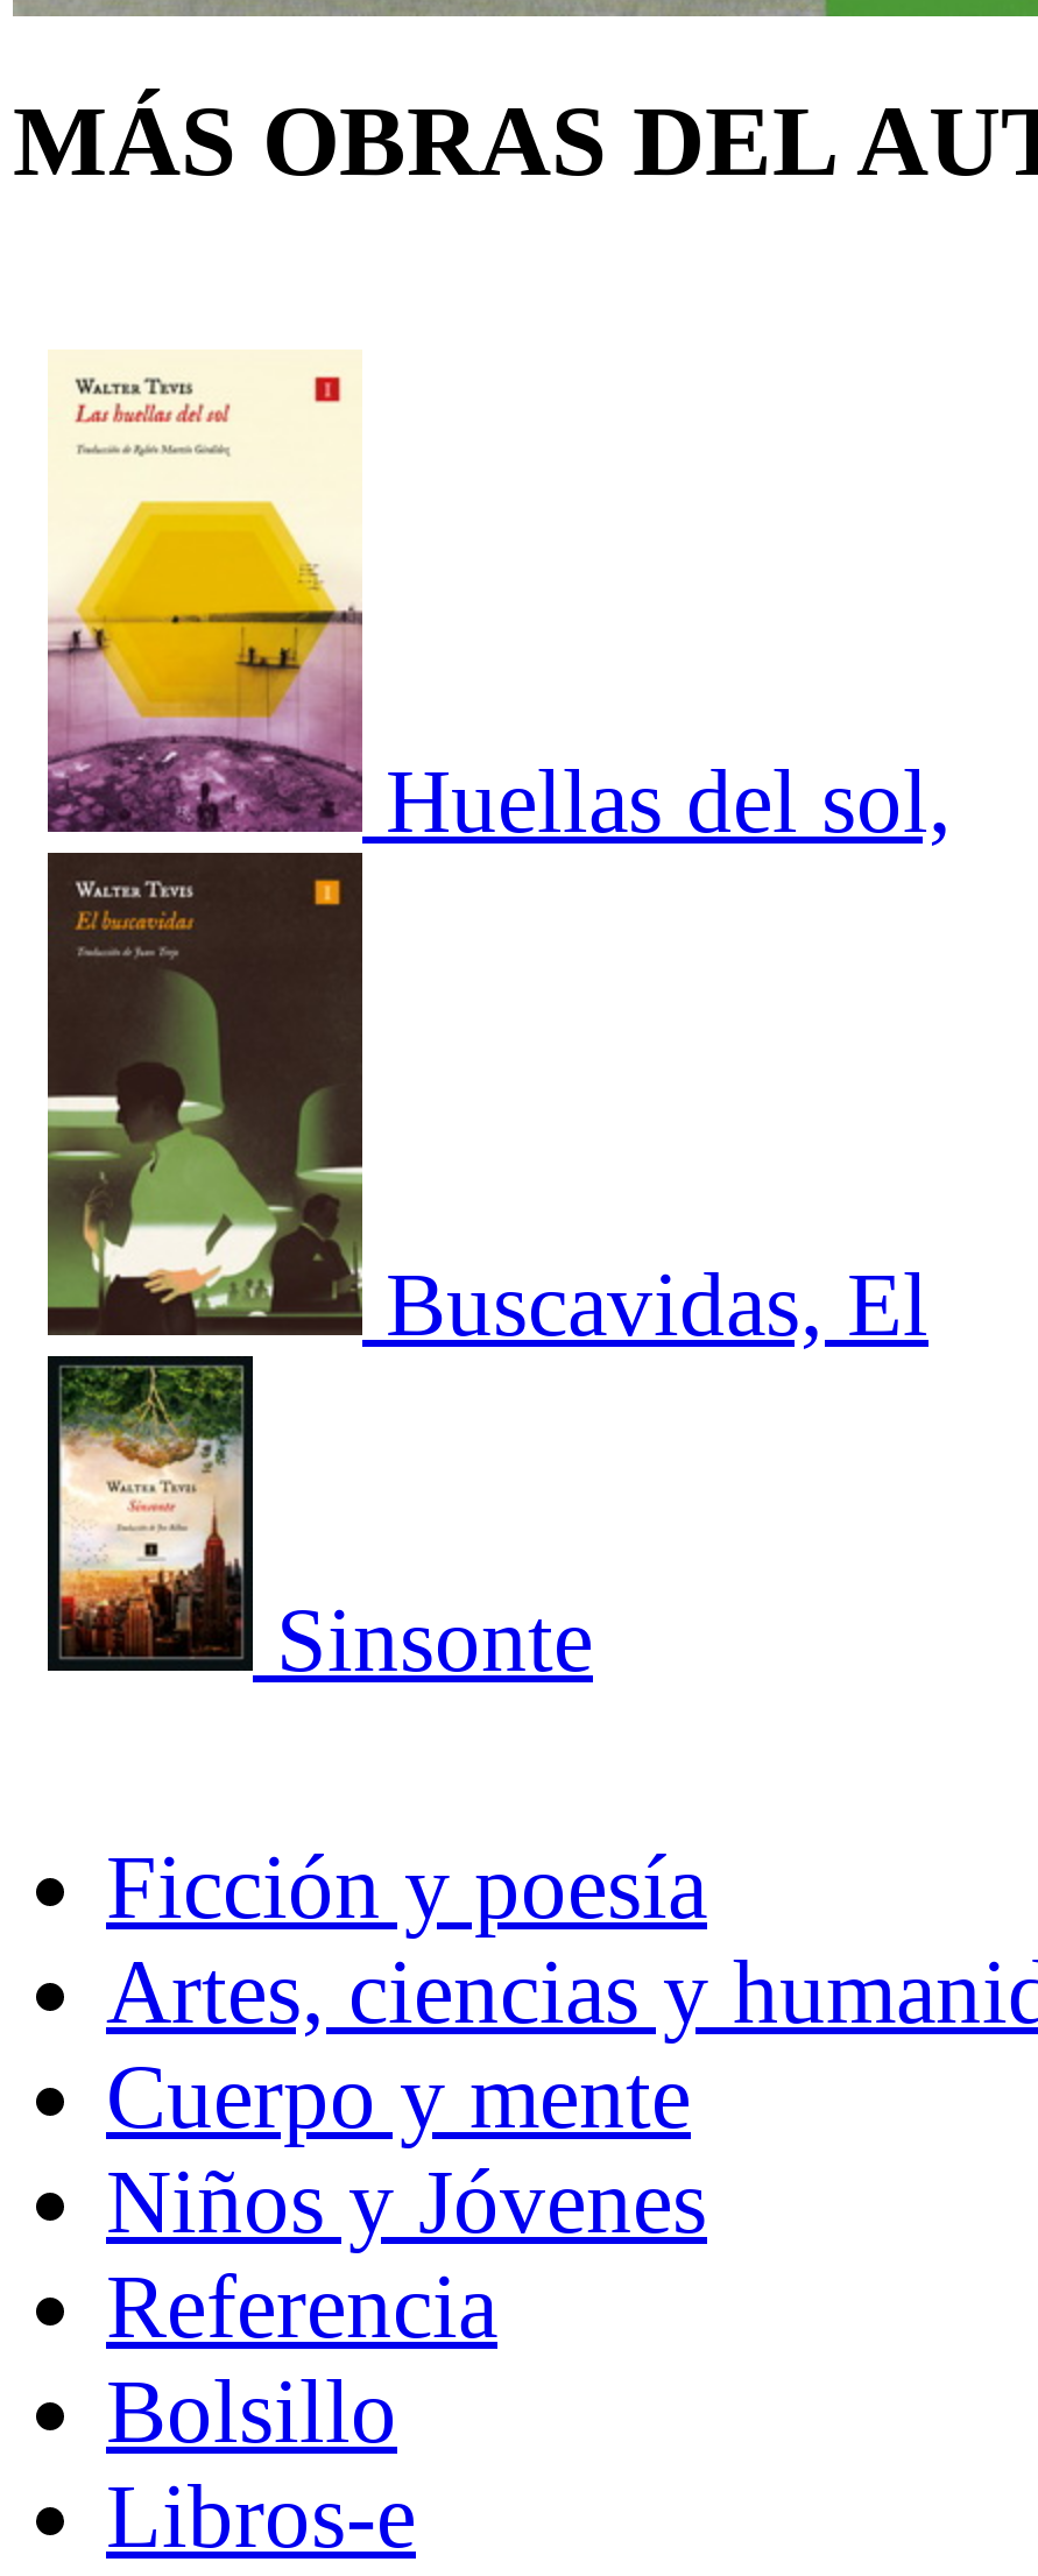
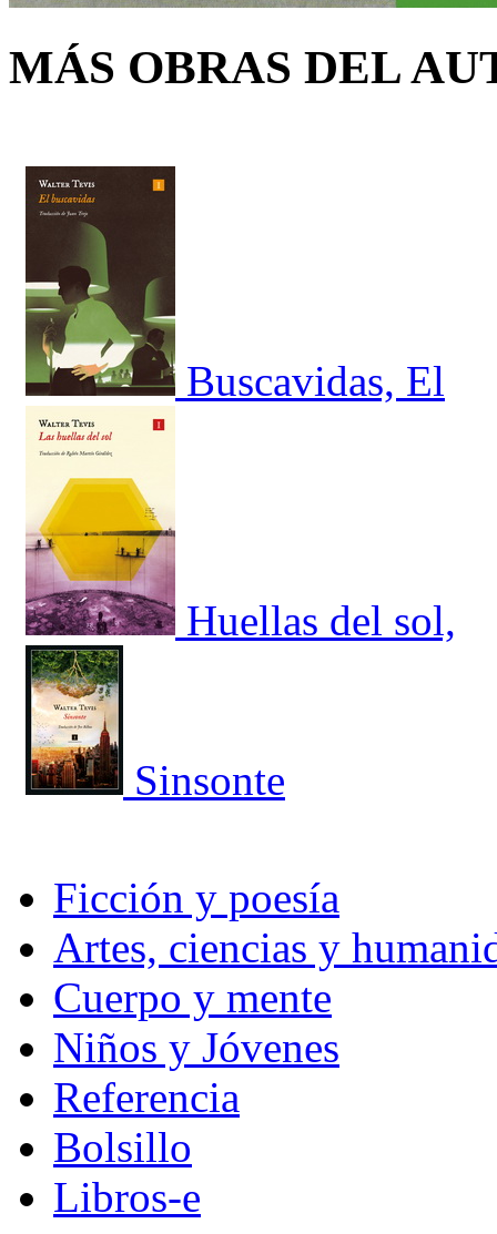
moved down: [image] | Huellas del sol,

moved up: [image] | Buscavidas, El
